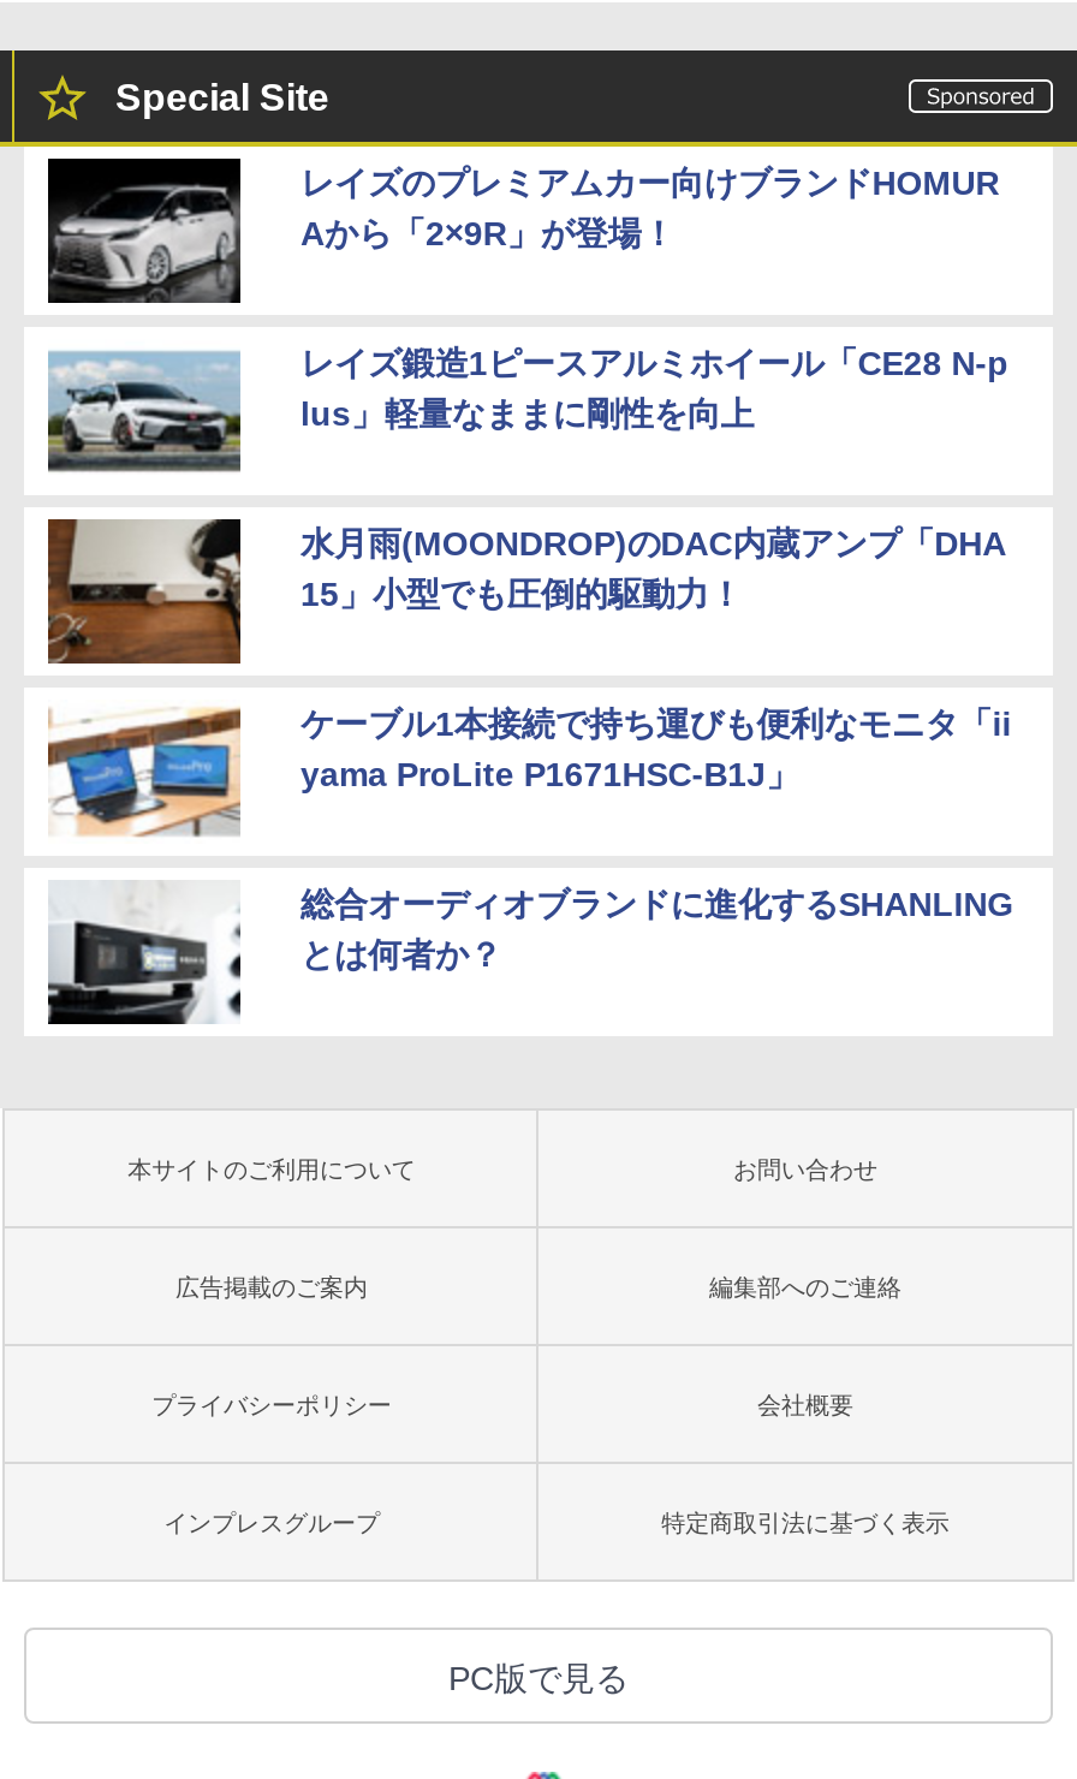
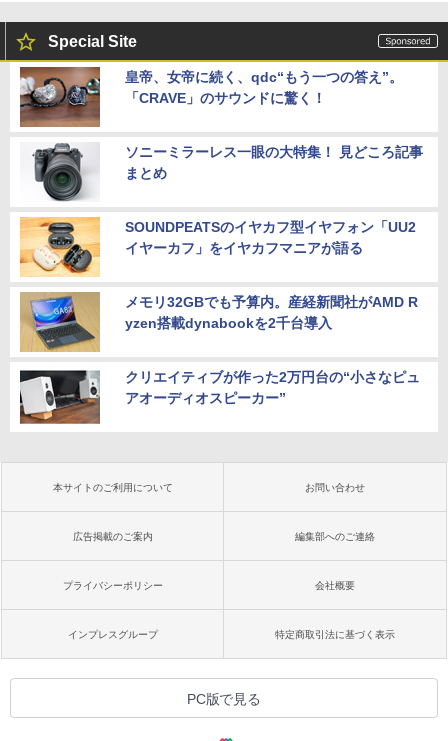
- [image]
- レイズのプレミアムカー向けブランドHOMUR
- Aから「2×9R」が登場！
+ [image]
+ 皇帝、女帝に続く、qdc“もう一つの答え”。
+ 「CRAVE」のサウンドに驚く！

- [image]
- レイズ鍛造1ピースアルミホイール「CE28 N-p
- lus」軽量なままに剛性を向上
+ [image]
+ ソニーミラーレス一眼の大特集！ 見どころ記事
+ まとめ

- [image]
- 水月雨(MOONDROP)のDAC内蔵アンプ「DHA
- 15」小型でも圧倒的駆動力！
+ [image]
+ SOUNDPEATSのイヤカフ型イヤフォン「UU2
+ イヤーカフ」をイヤカフマニアが語る

- [image]
- ケーブル1本接続で持ち運びも便利なモニタ「ii
- yama ProLite P1671HSC-B1J」
+ [image]
+ メモリ32GBでも予算内。産経新聞社がAMD R
+ yzen搭載dynabookを2千台導入

- [image]
- 総合オーディオブランドに進化するSHANLING
- とは何者か？
+ [image]
+ クリエイティブが作った2万円台の“小さなピュ
+ アオーディオスピーカー”
